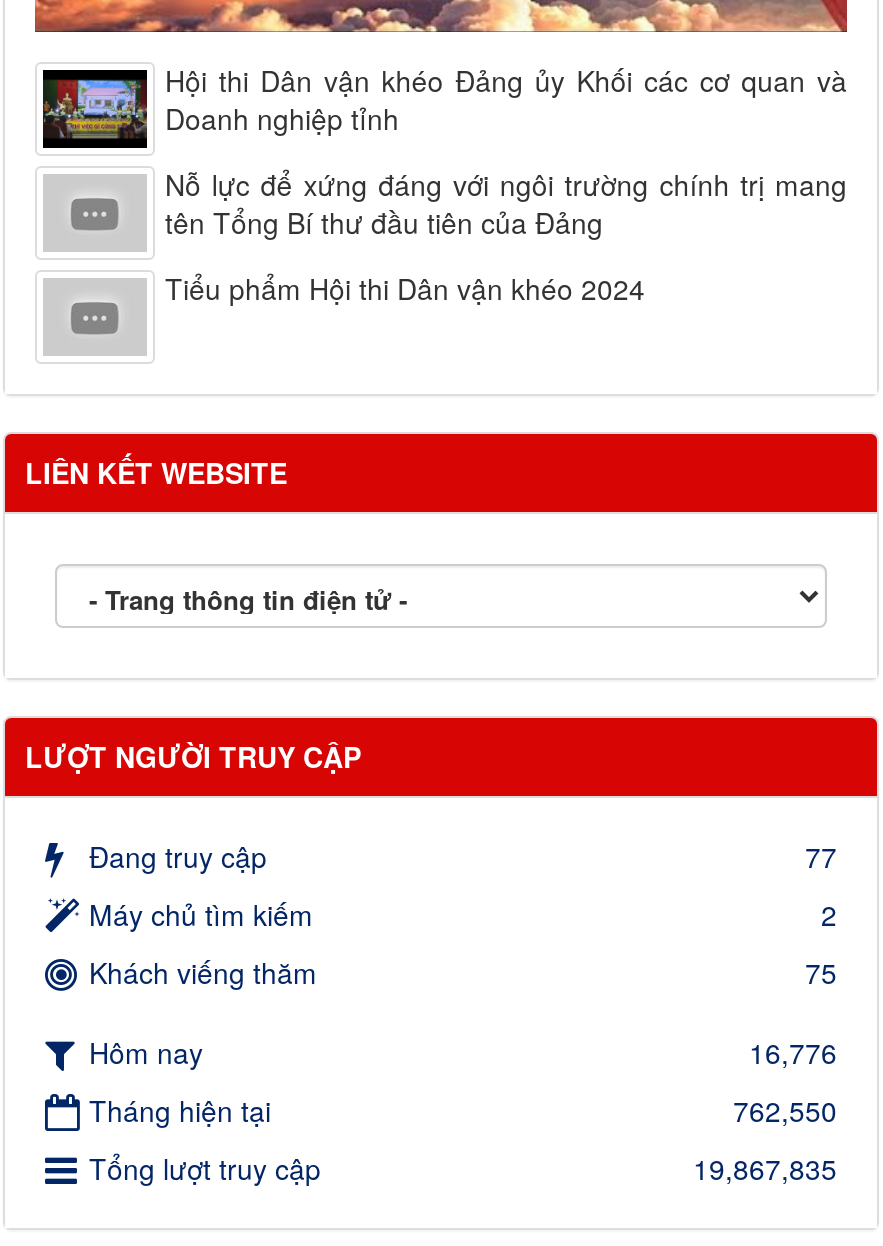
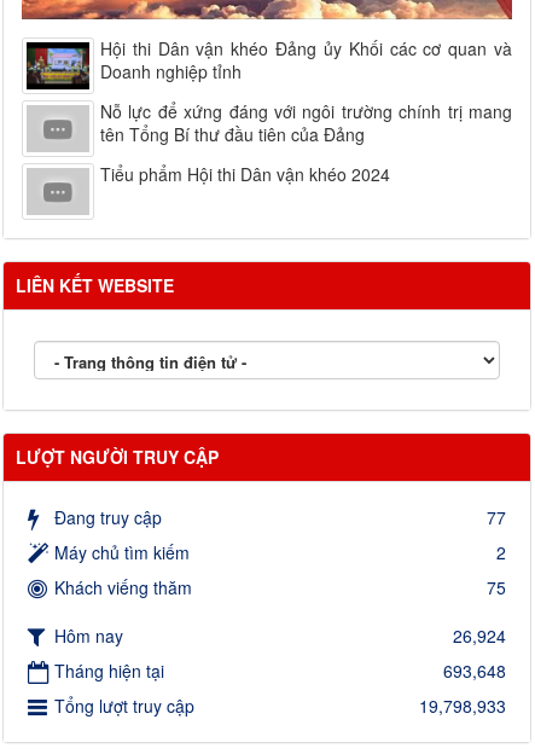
- 16,776
+ 26,924

- 762,550
+ 693,648

- 19,867,835
+ 19,798,933
